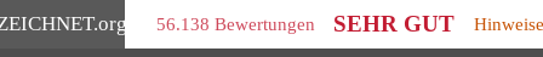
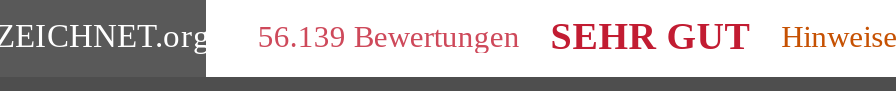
- 56.138 Bewertungen
+ 56.139 Bewertungen
